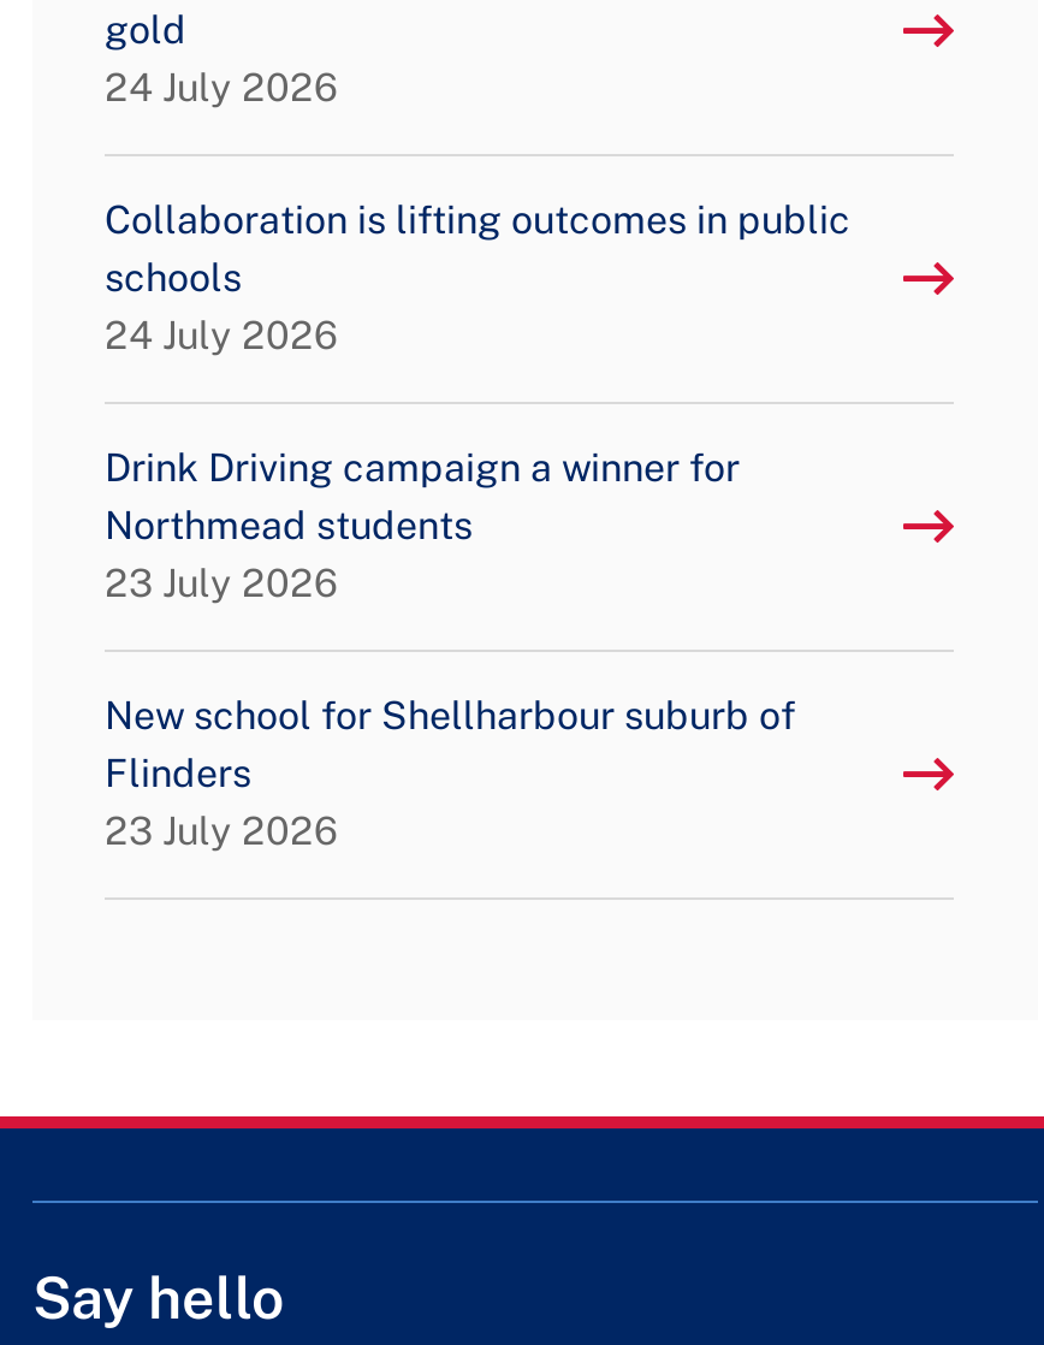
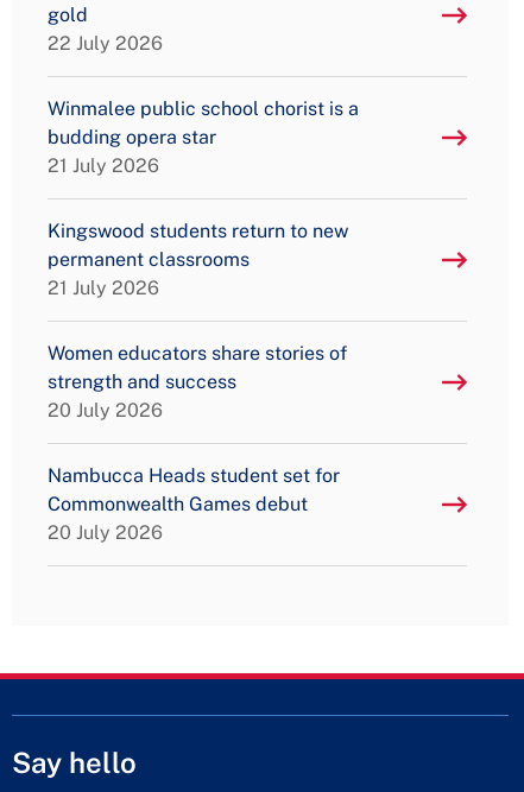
- 24 July 2026
- Collaboration is lifting outcomes in public
- schools
- 24 July 2026
- Drink Driving campaign a winner for
- Northmead students
- 23 July 2026
- New school for Shellharbour suburb of
- Flinders
- 23 July 2026
+ 22 July 2026
+ Winmalee public school chorist is a
+ budding opera star
+ 21 July 2026
+ Kingswood students return to new
+ permanent classrooms
+ 21 July 2026
+ Women educators share stories of
+ strength and success
+ 20 July 2026
+ Nambucca Heads student set for
+ Commonwealth Games debut
+ 20 July 2026
